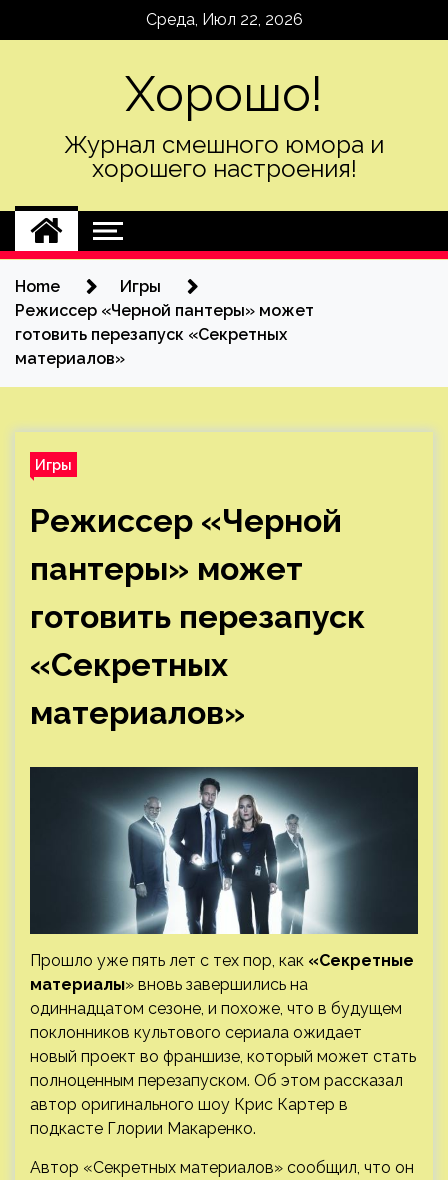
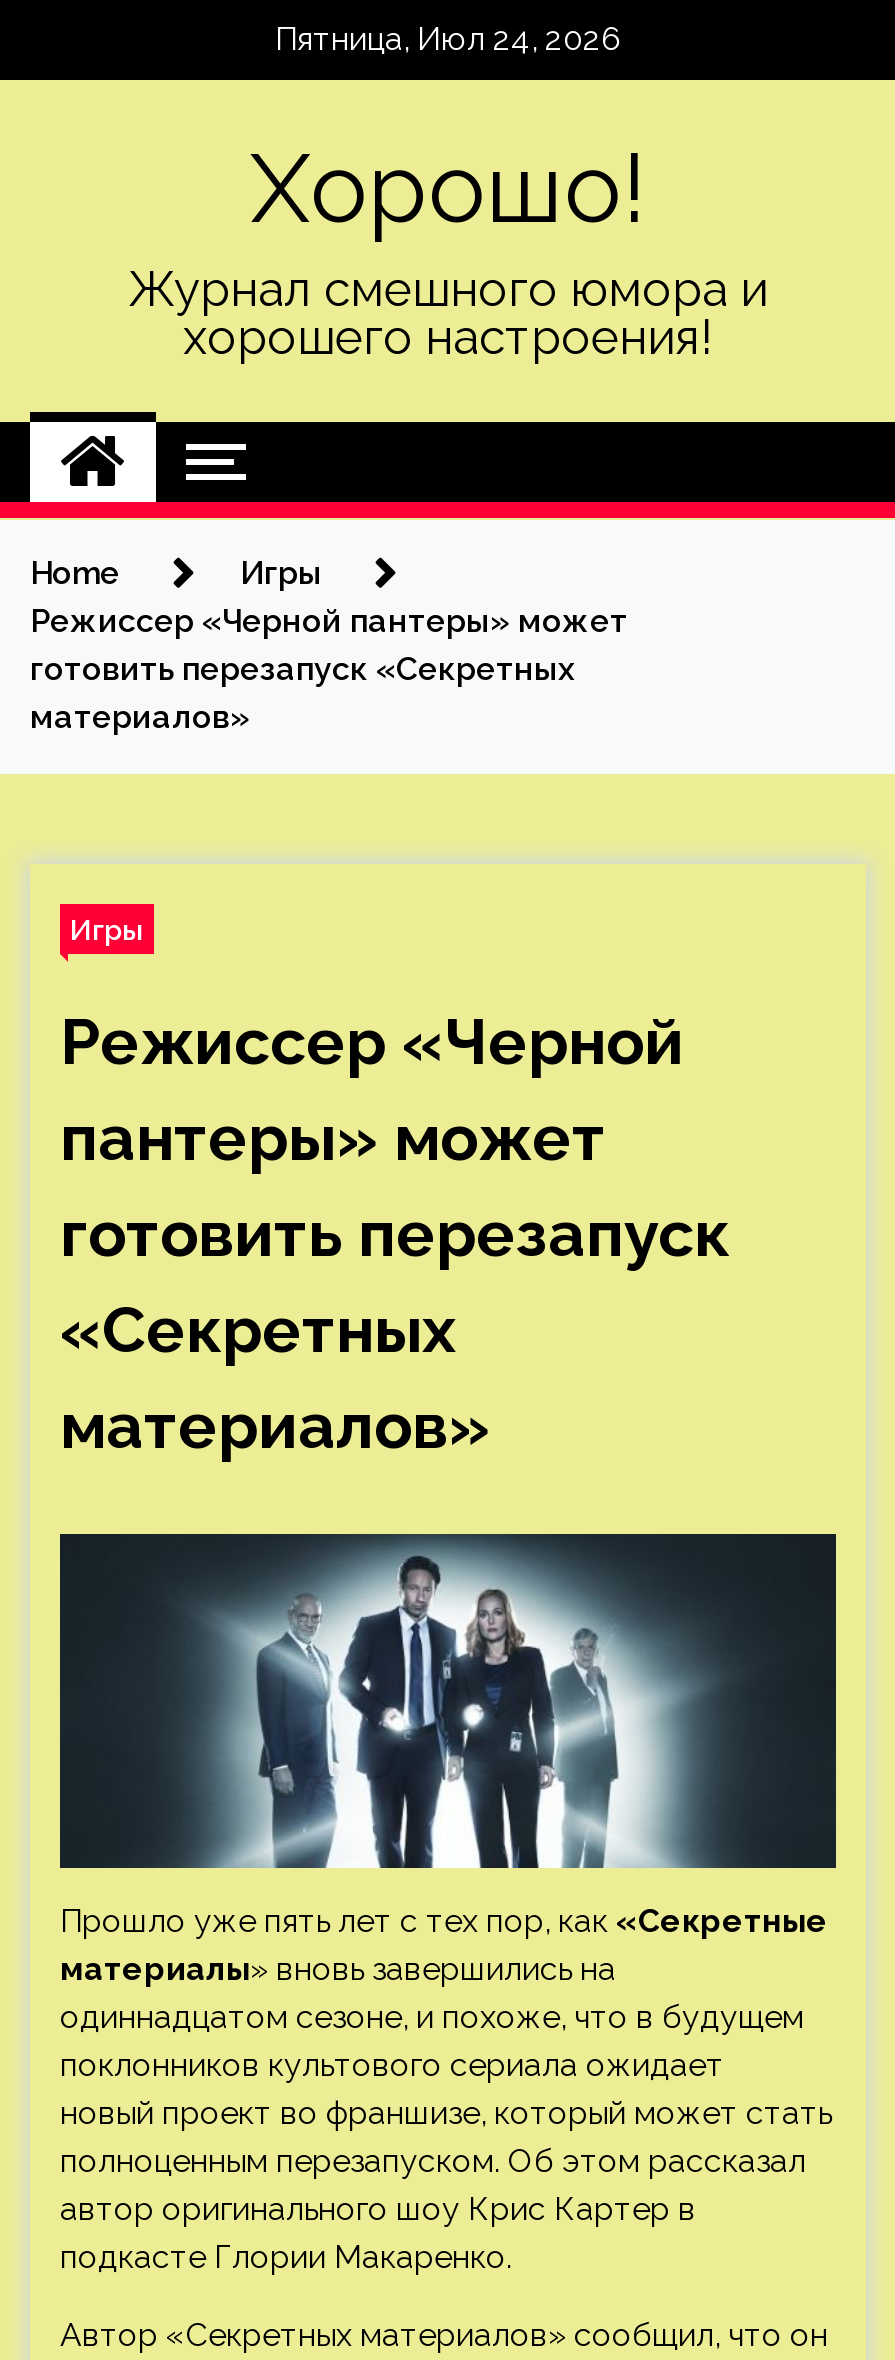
- Среда, Июл 22, 2026
+ Пятница, Июл 24, 2026
